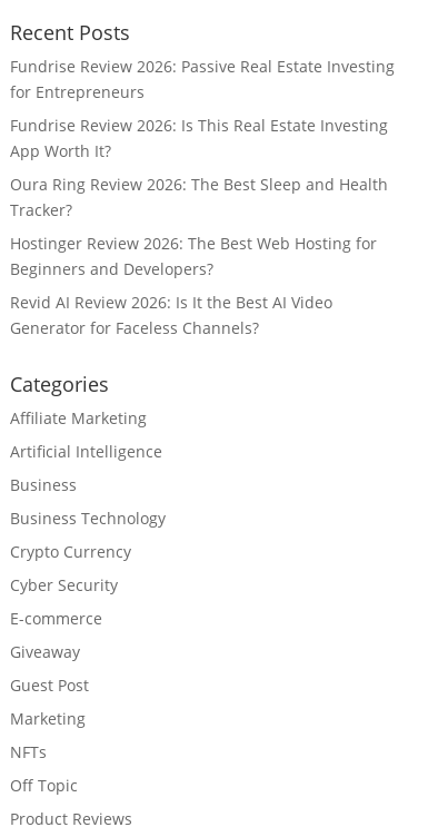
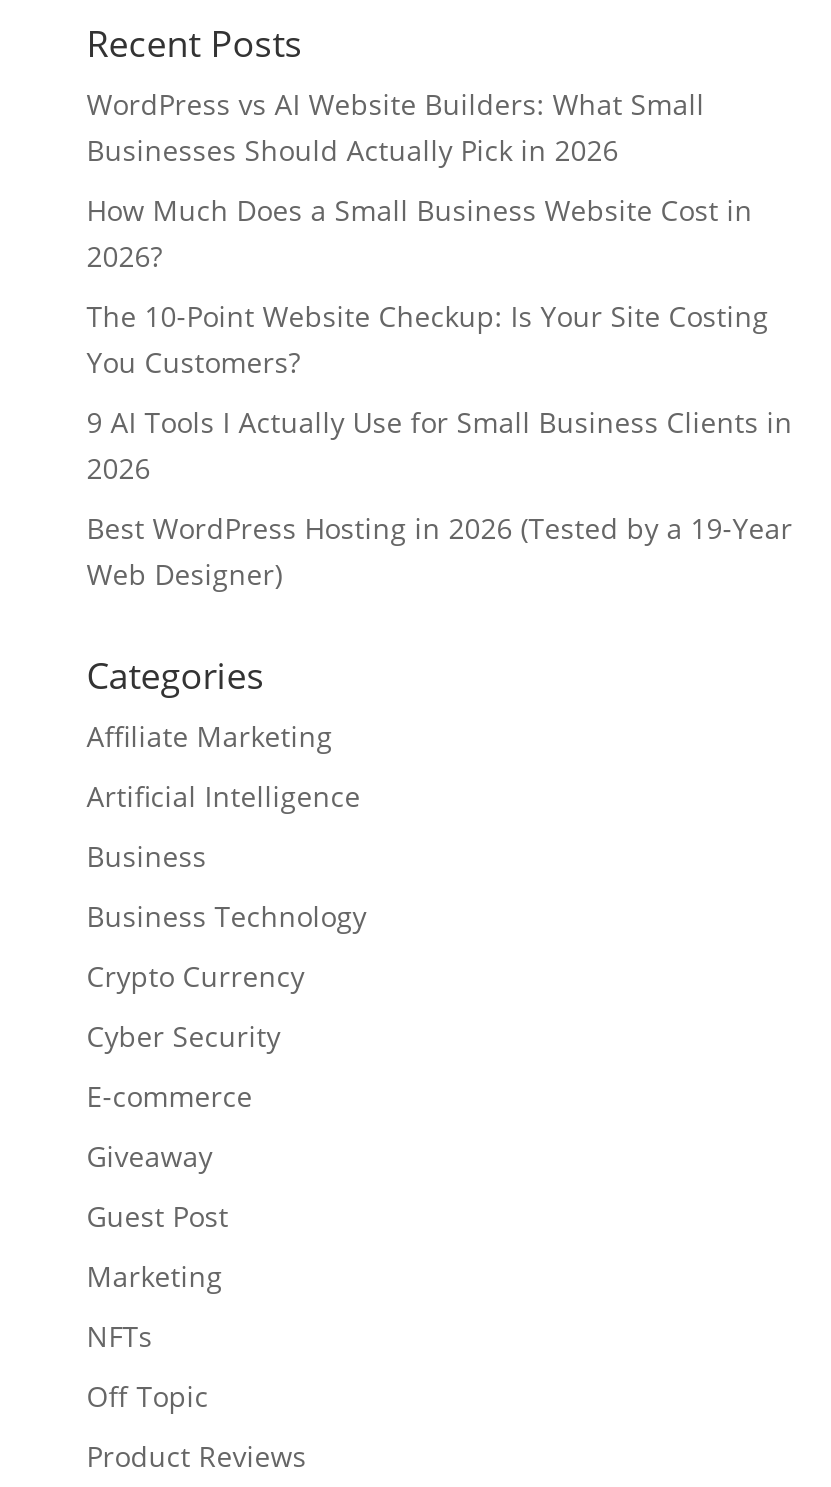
- Fundrise Review 2026: Passive Real Estate Investing
- for Entrepreneurs
+ WordPress vs AI Website Builders: What Small
+ Businesses Should Actually Pick in 2026

- Fundrise Review 2026: Is This Real Estate Investing
- App Worth It?
+ How Much Does a Small Business Website Cost in
+ 2026?

- Oura Ring Review 2026: The Best Sleep and Health
- Tracker?
+ The 10-Point Website Checkup: Is Your Site Costing
+ You Customers?

- Hostinger Review 2026: The Best Web Hosting for
- Beginners and Developers?
+ 9 AI Tools I Actually Use for Small Business Clients in
+ 2026

- Revid AI Review 2026: Is It the Best AI Video
- Generator for Faceless Channels?
+ Best WordPress Hosting in 2026 (Tested by a 19-Year
+ Web Designer)
